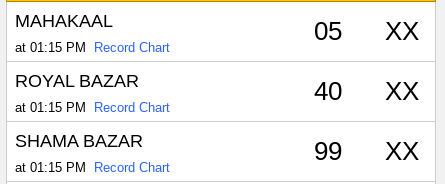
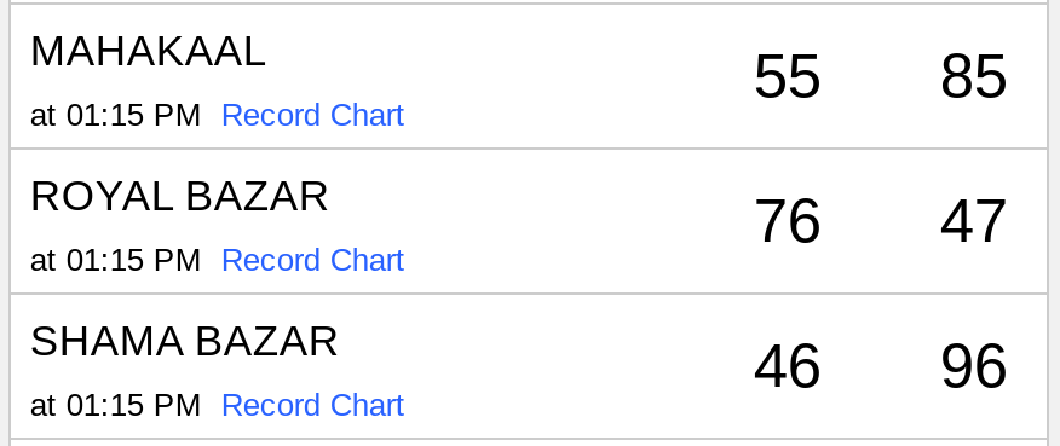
- 05
- XX
+ 55
+ 85

- 40
- XX
+ 76
+ 47

- 99
- XX
+ 46
+ 96
